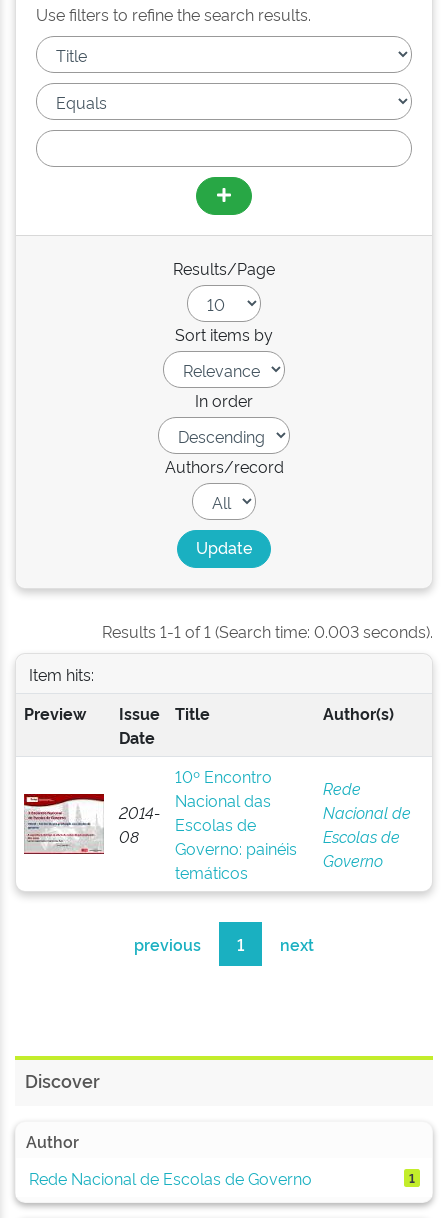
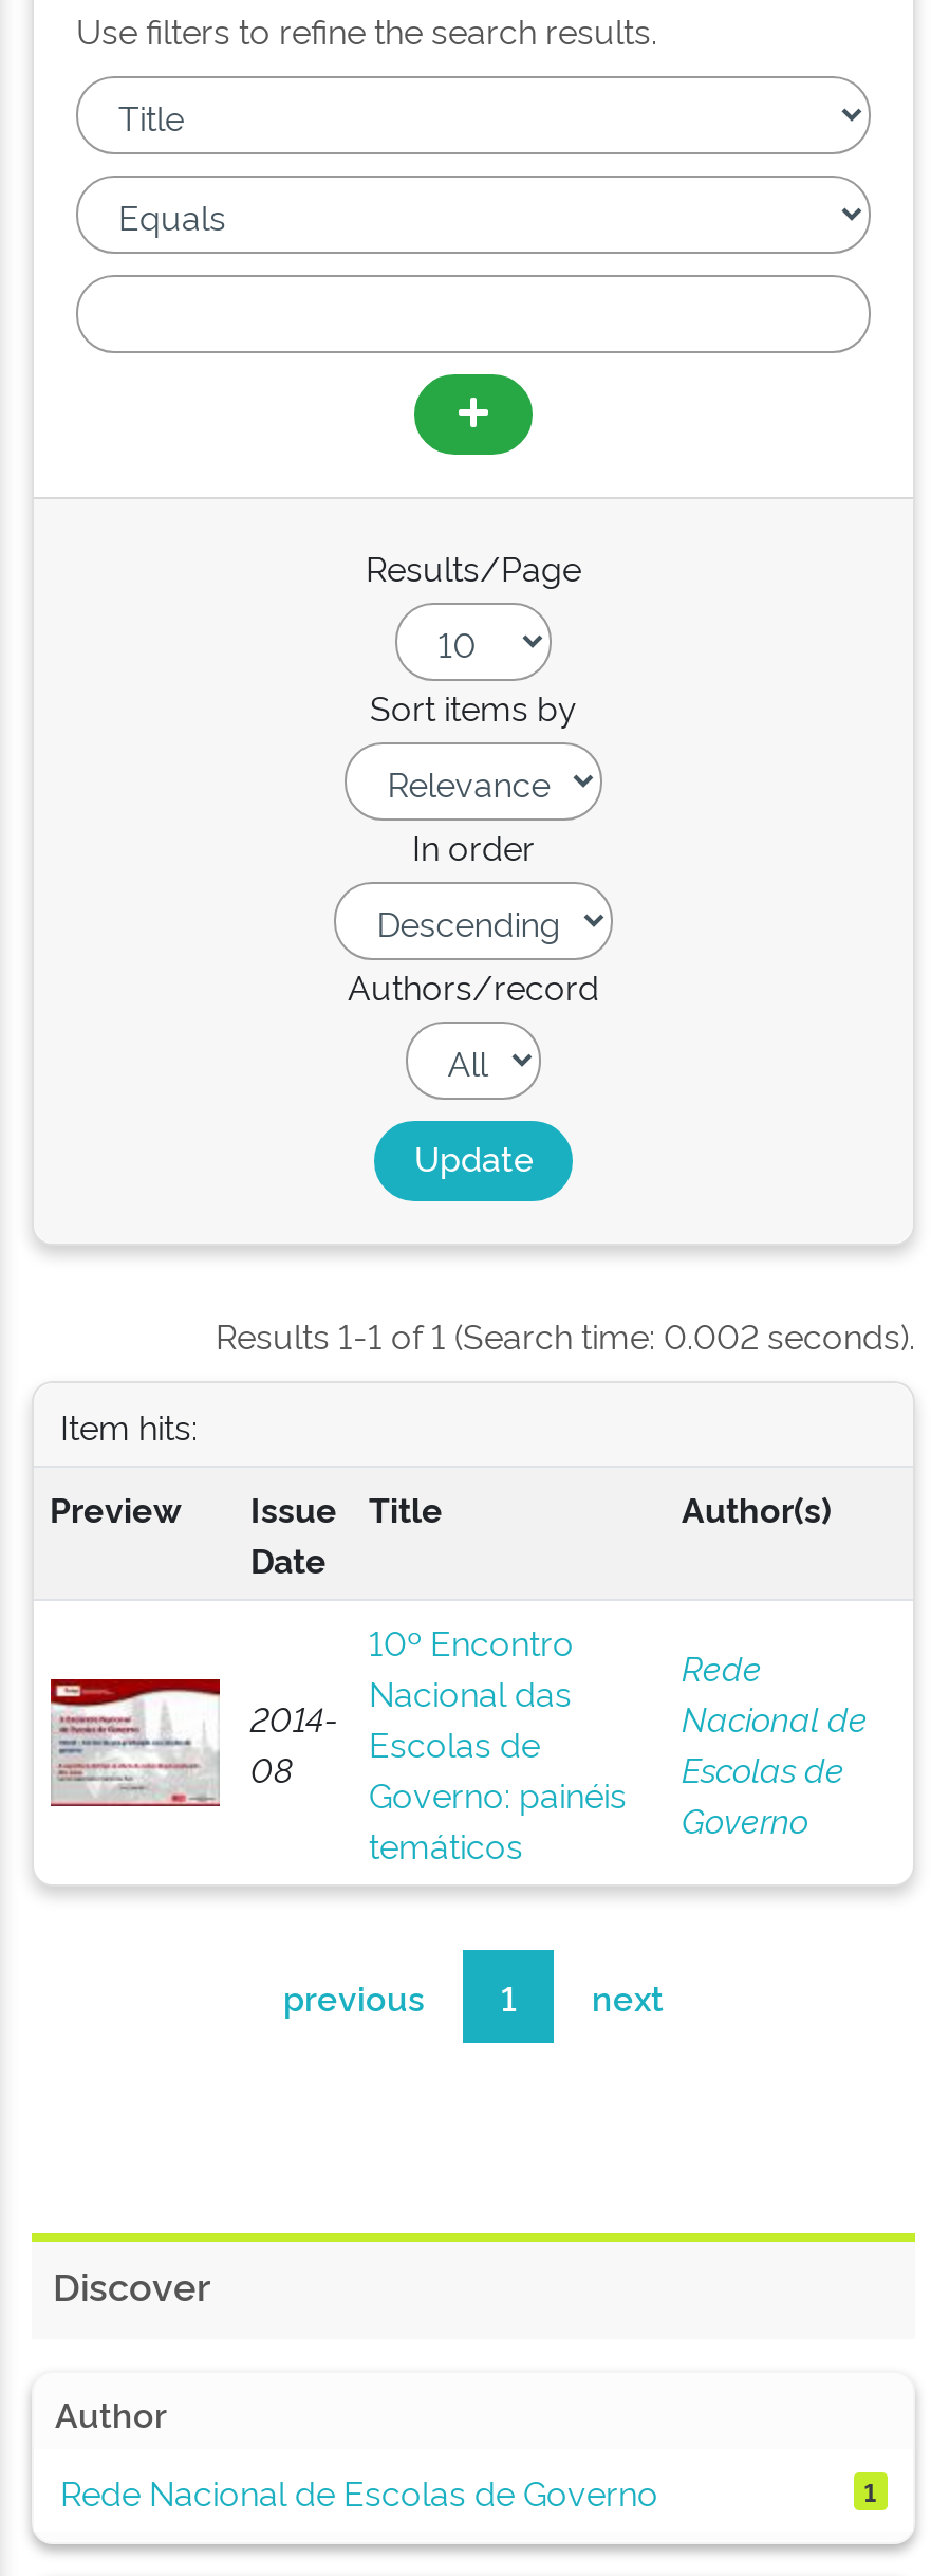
- Results 1-1 of 1 (Search time: 0.003 seconds).
+ Results 1-1 of 1 (Search time: 0.002 seconds).
